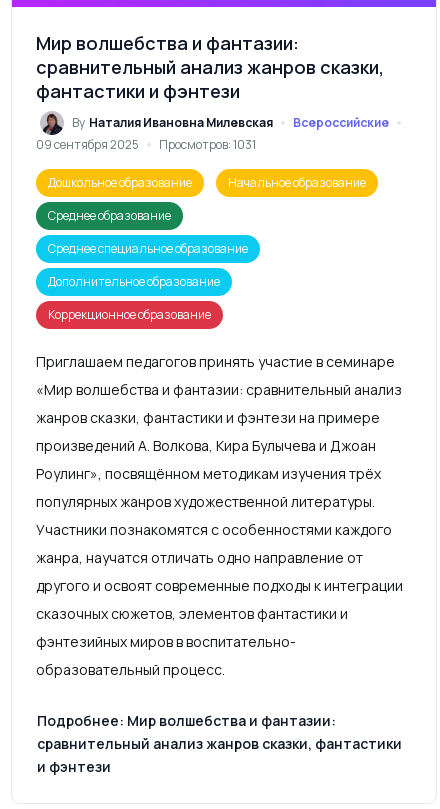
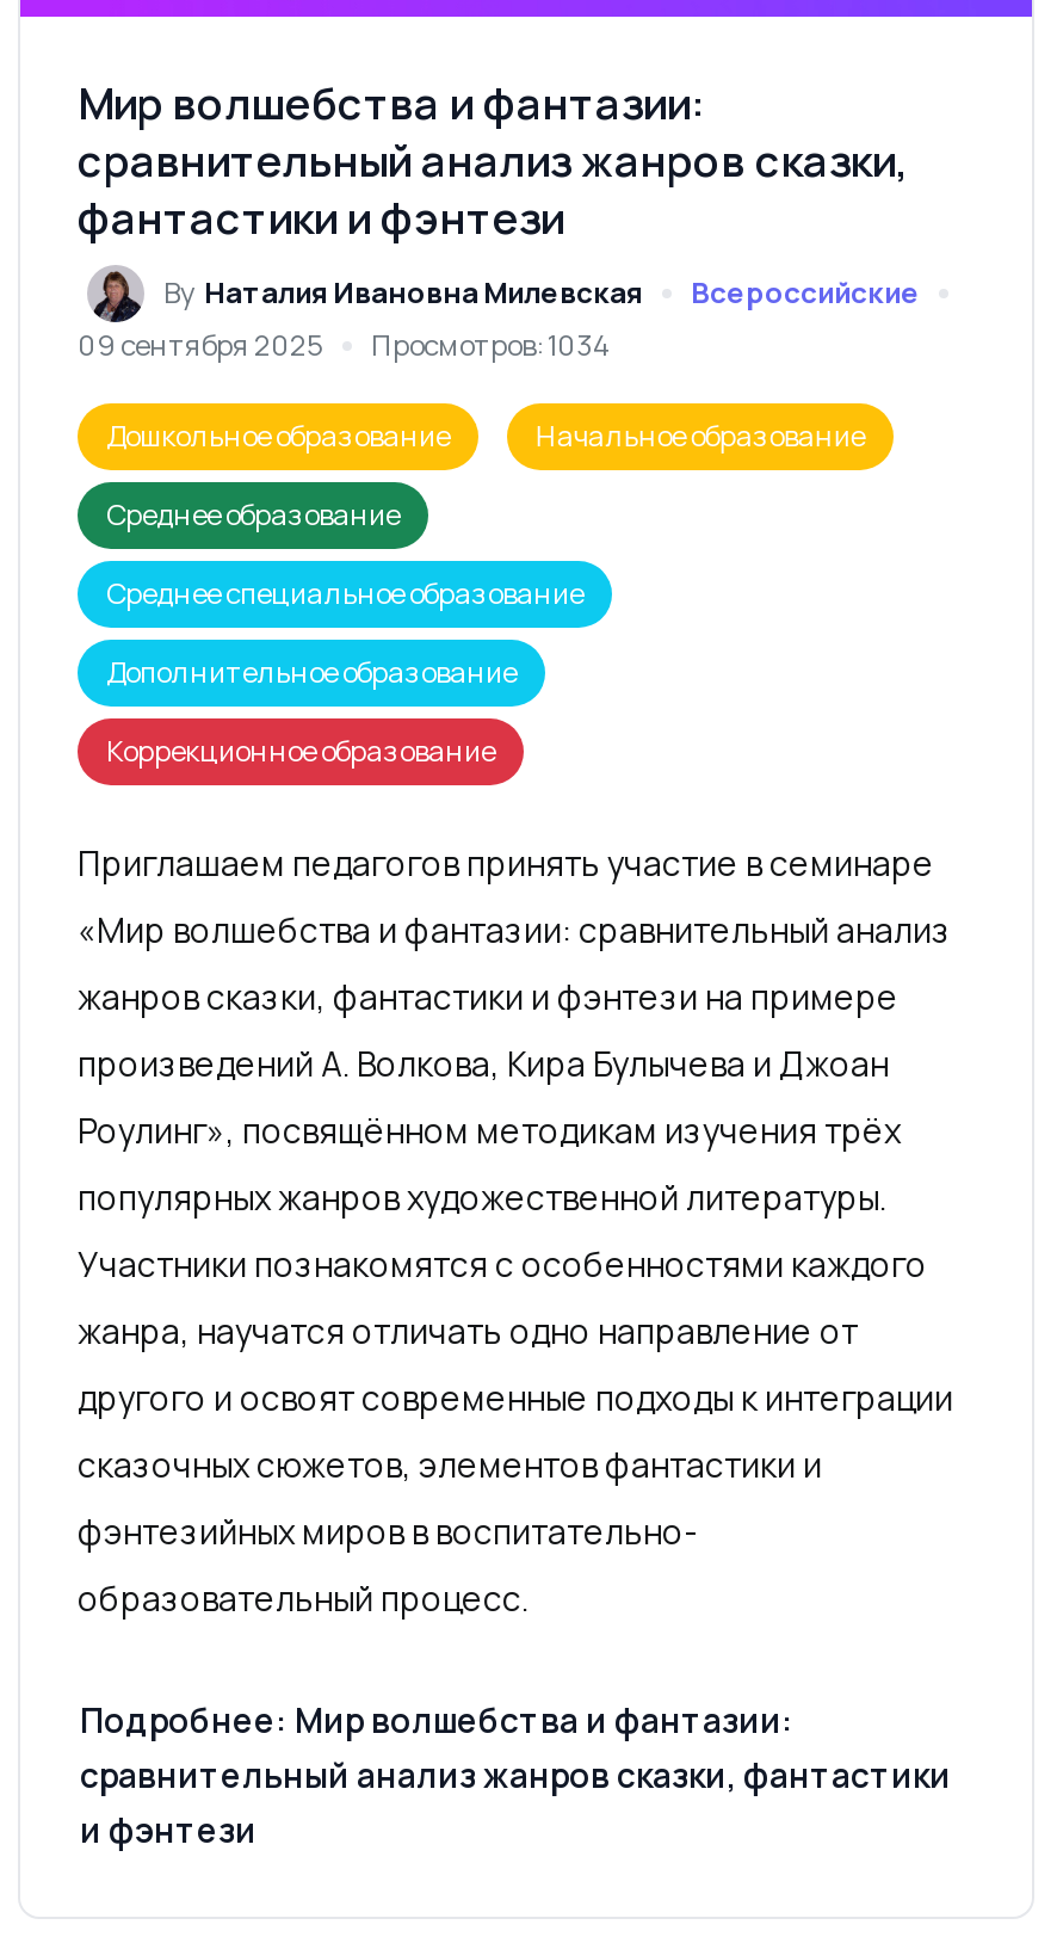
- 09 сентября 2025 Просмотров: 1031
+ 09 сентября 2025 Просмотров: 1034
